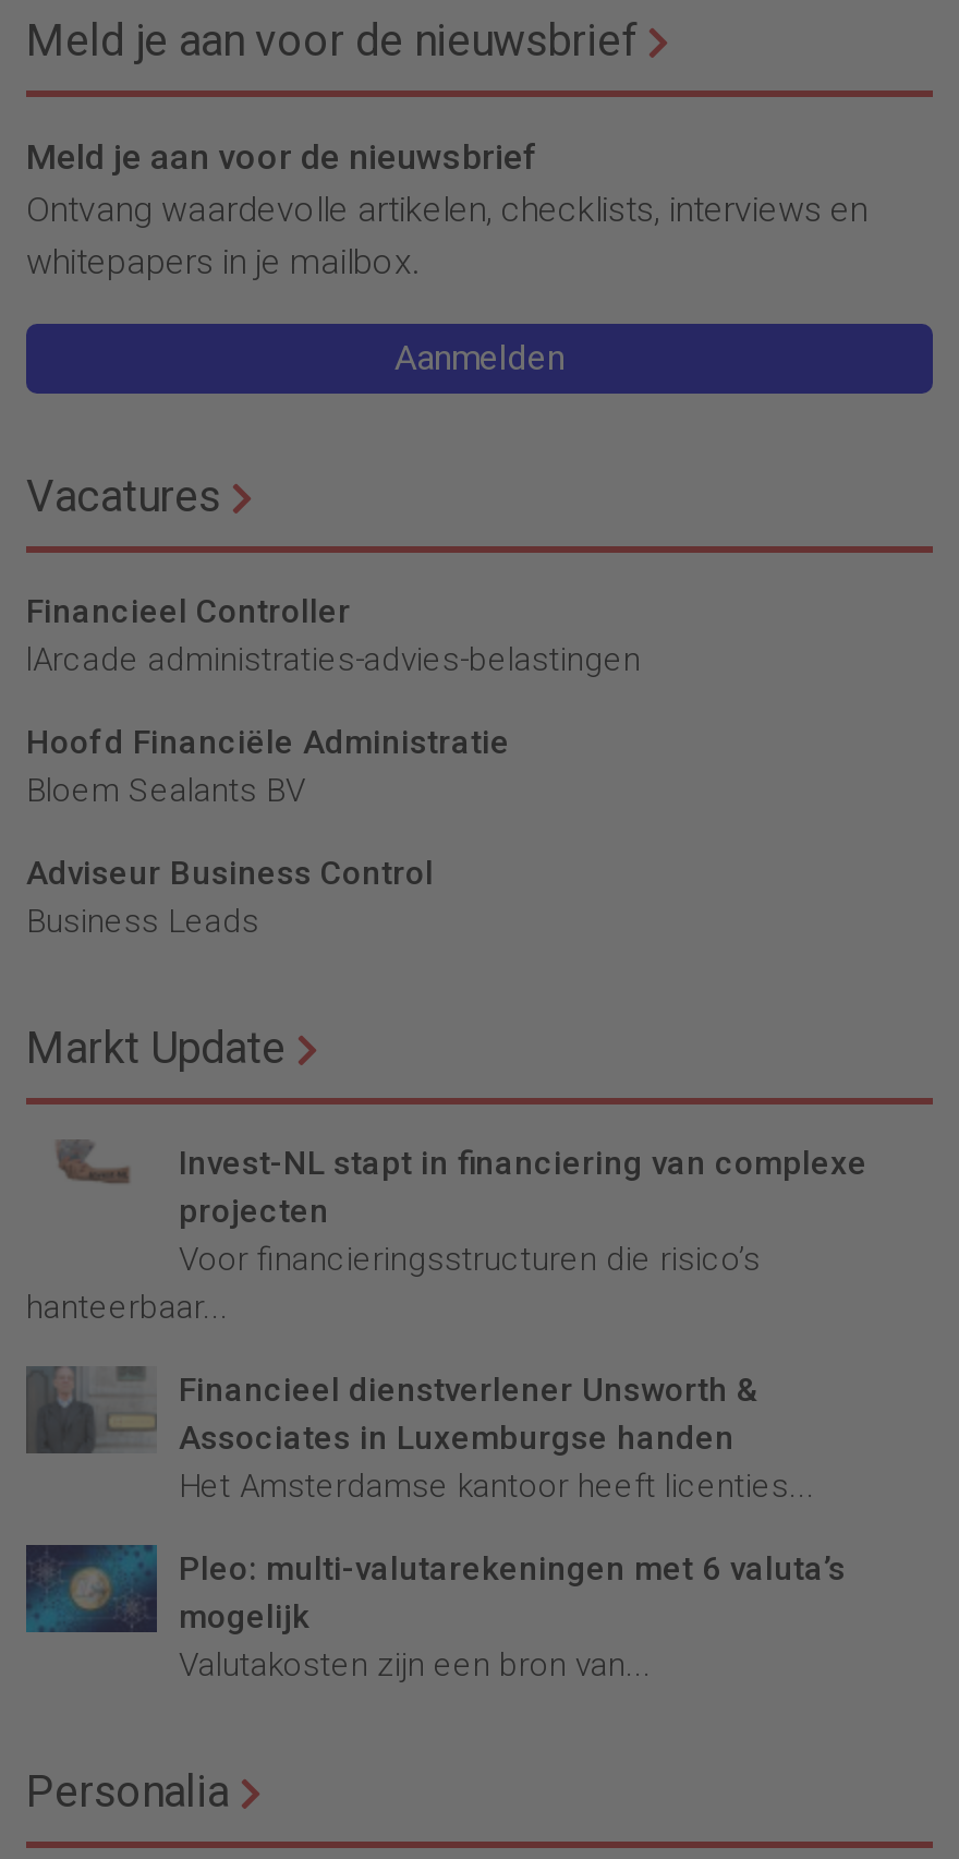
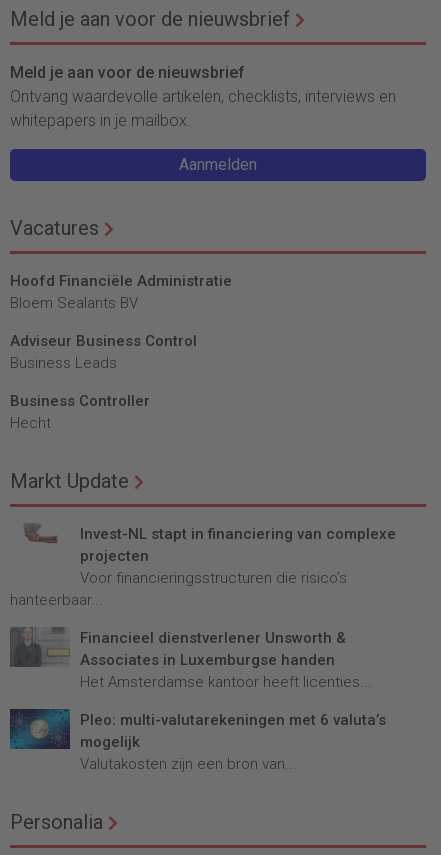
- Financieel Controller
- lArcade administraties-advies-belastingen

moved up: Hoofd Financiële Administratie | Bloem Sealants BV | Adviseur Business Control | Business Leads

+ Business Controller
+ Hecht
